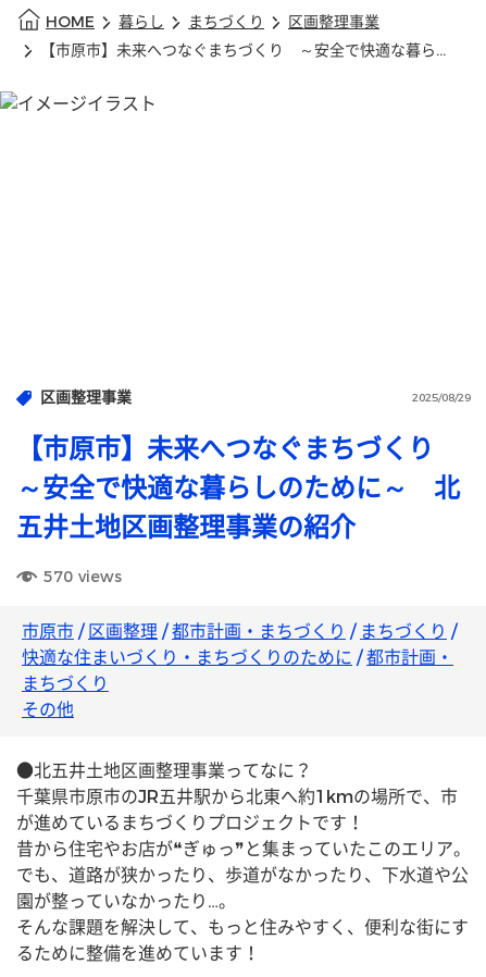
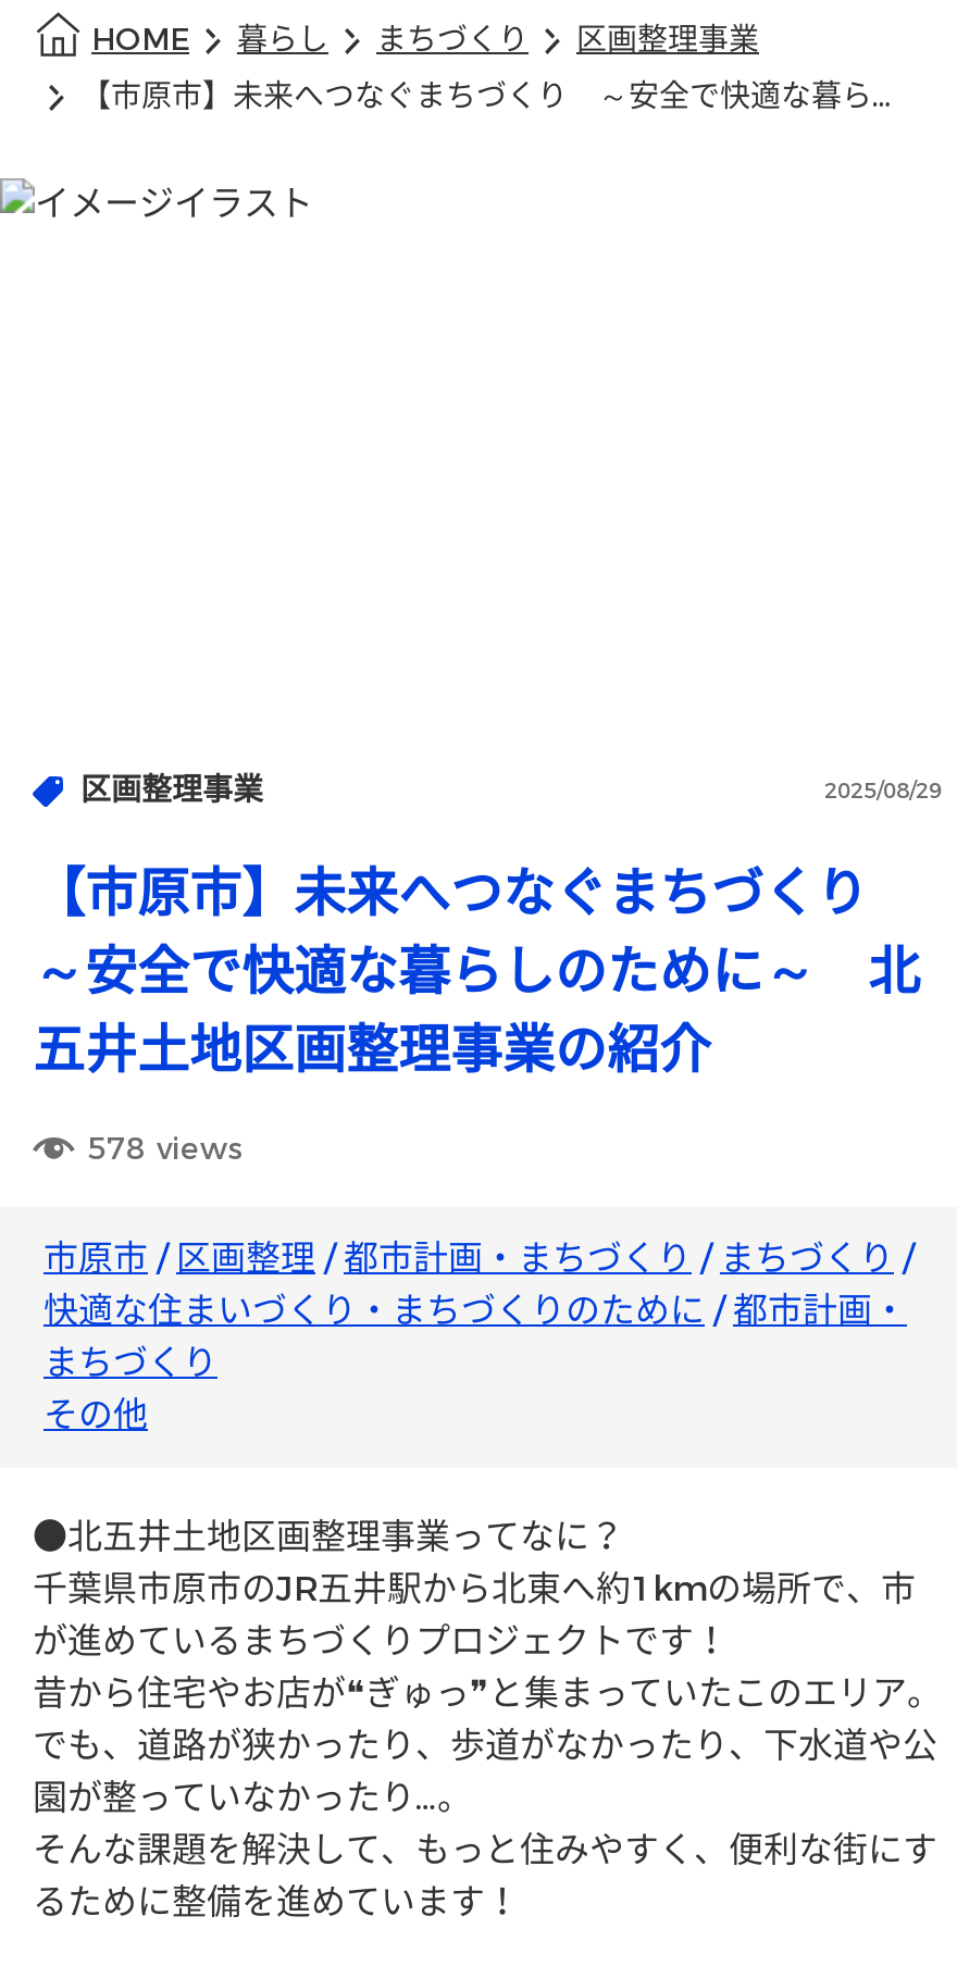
- 570 views
+ 578 views
